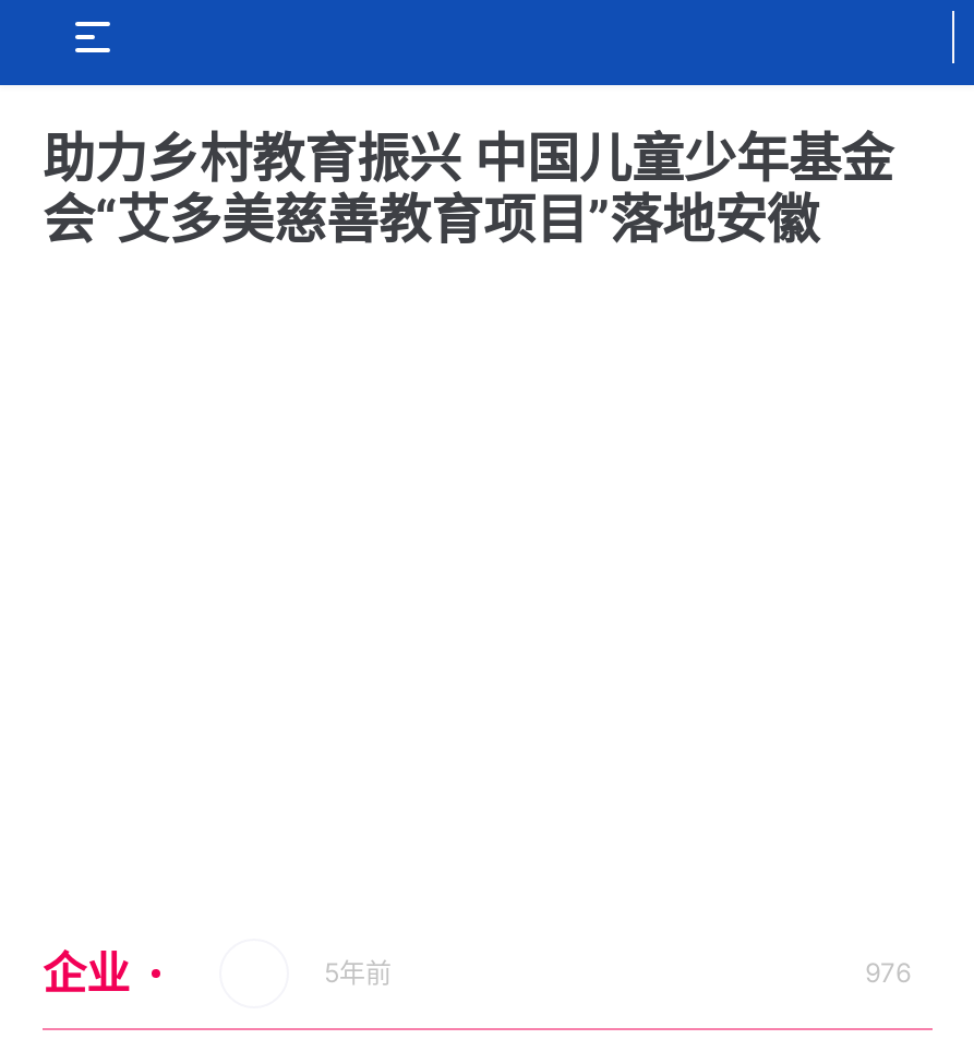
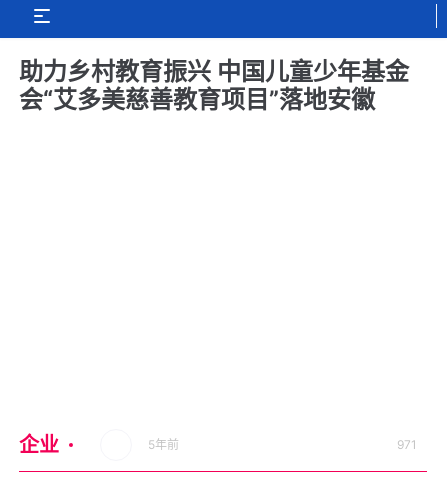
- 976
+ 971
